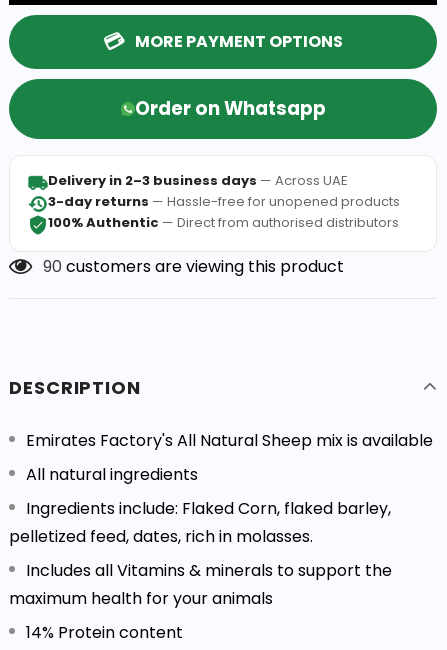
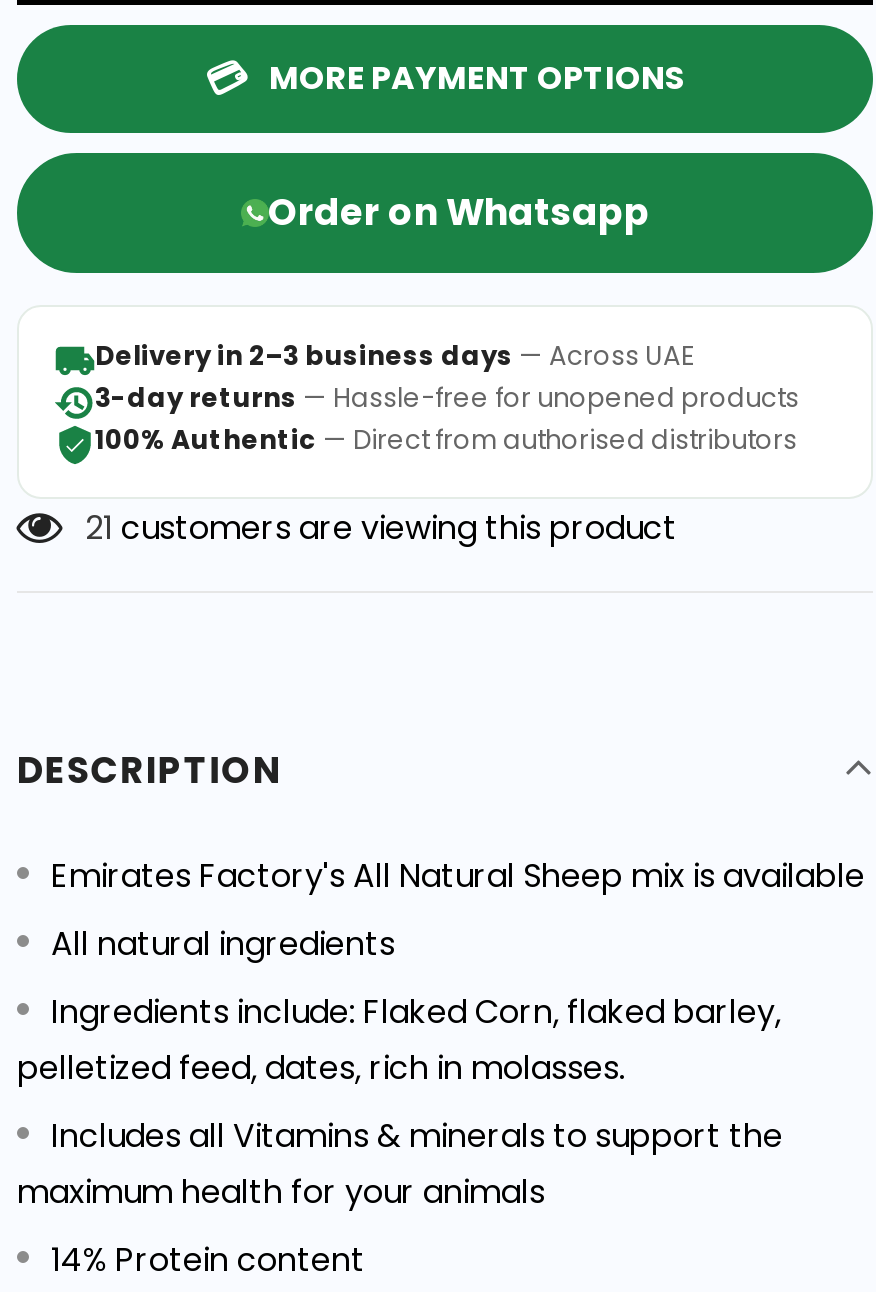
- 90 customers are viewing this product
+ 21 customers are viewing this product
